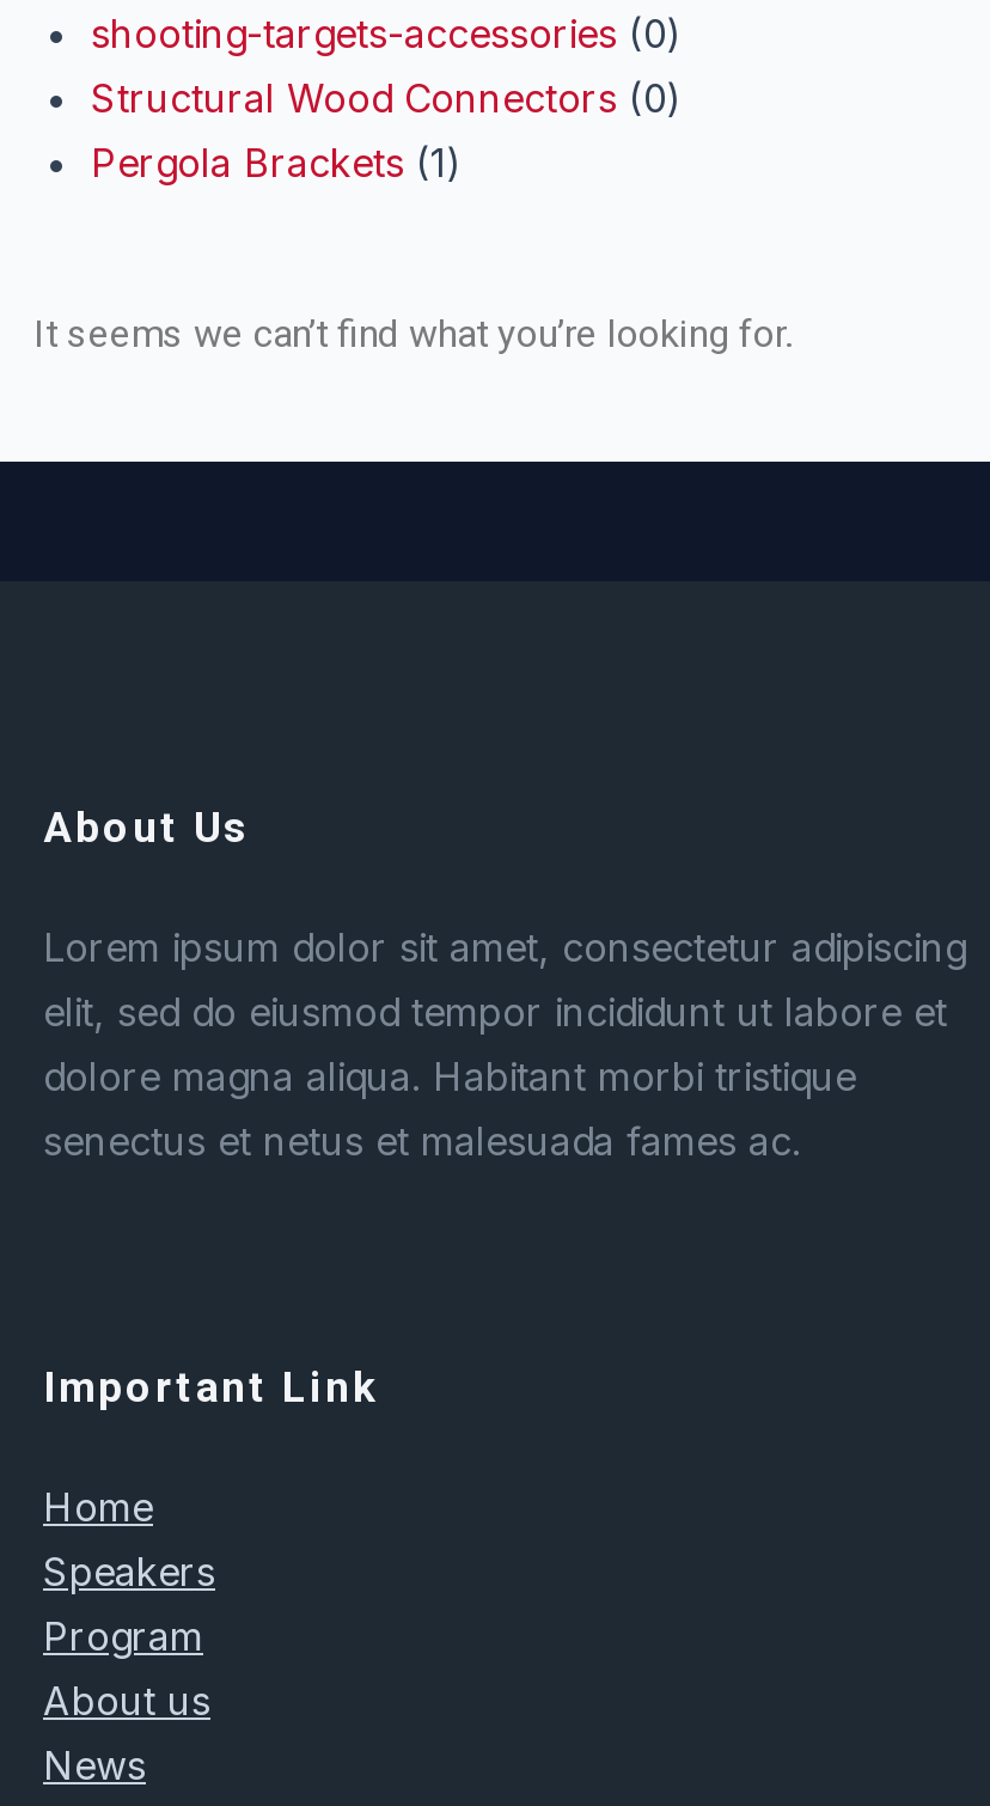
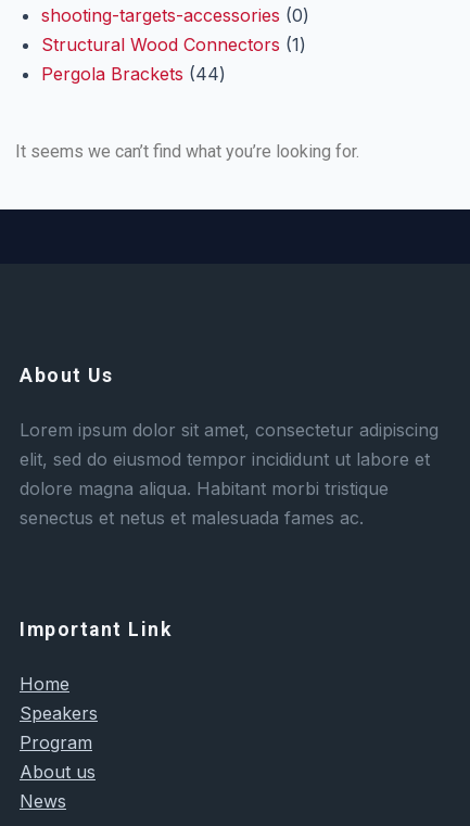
- Structural Wood Connectors 0
+ Structural Wood Connectors 1

- Pergola Brackets 1
+ Pergola Brackets 44
